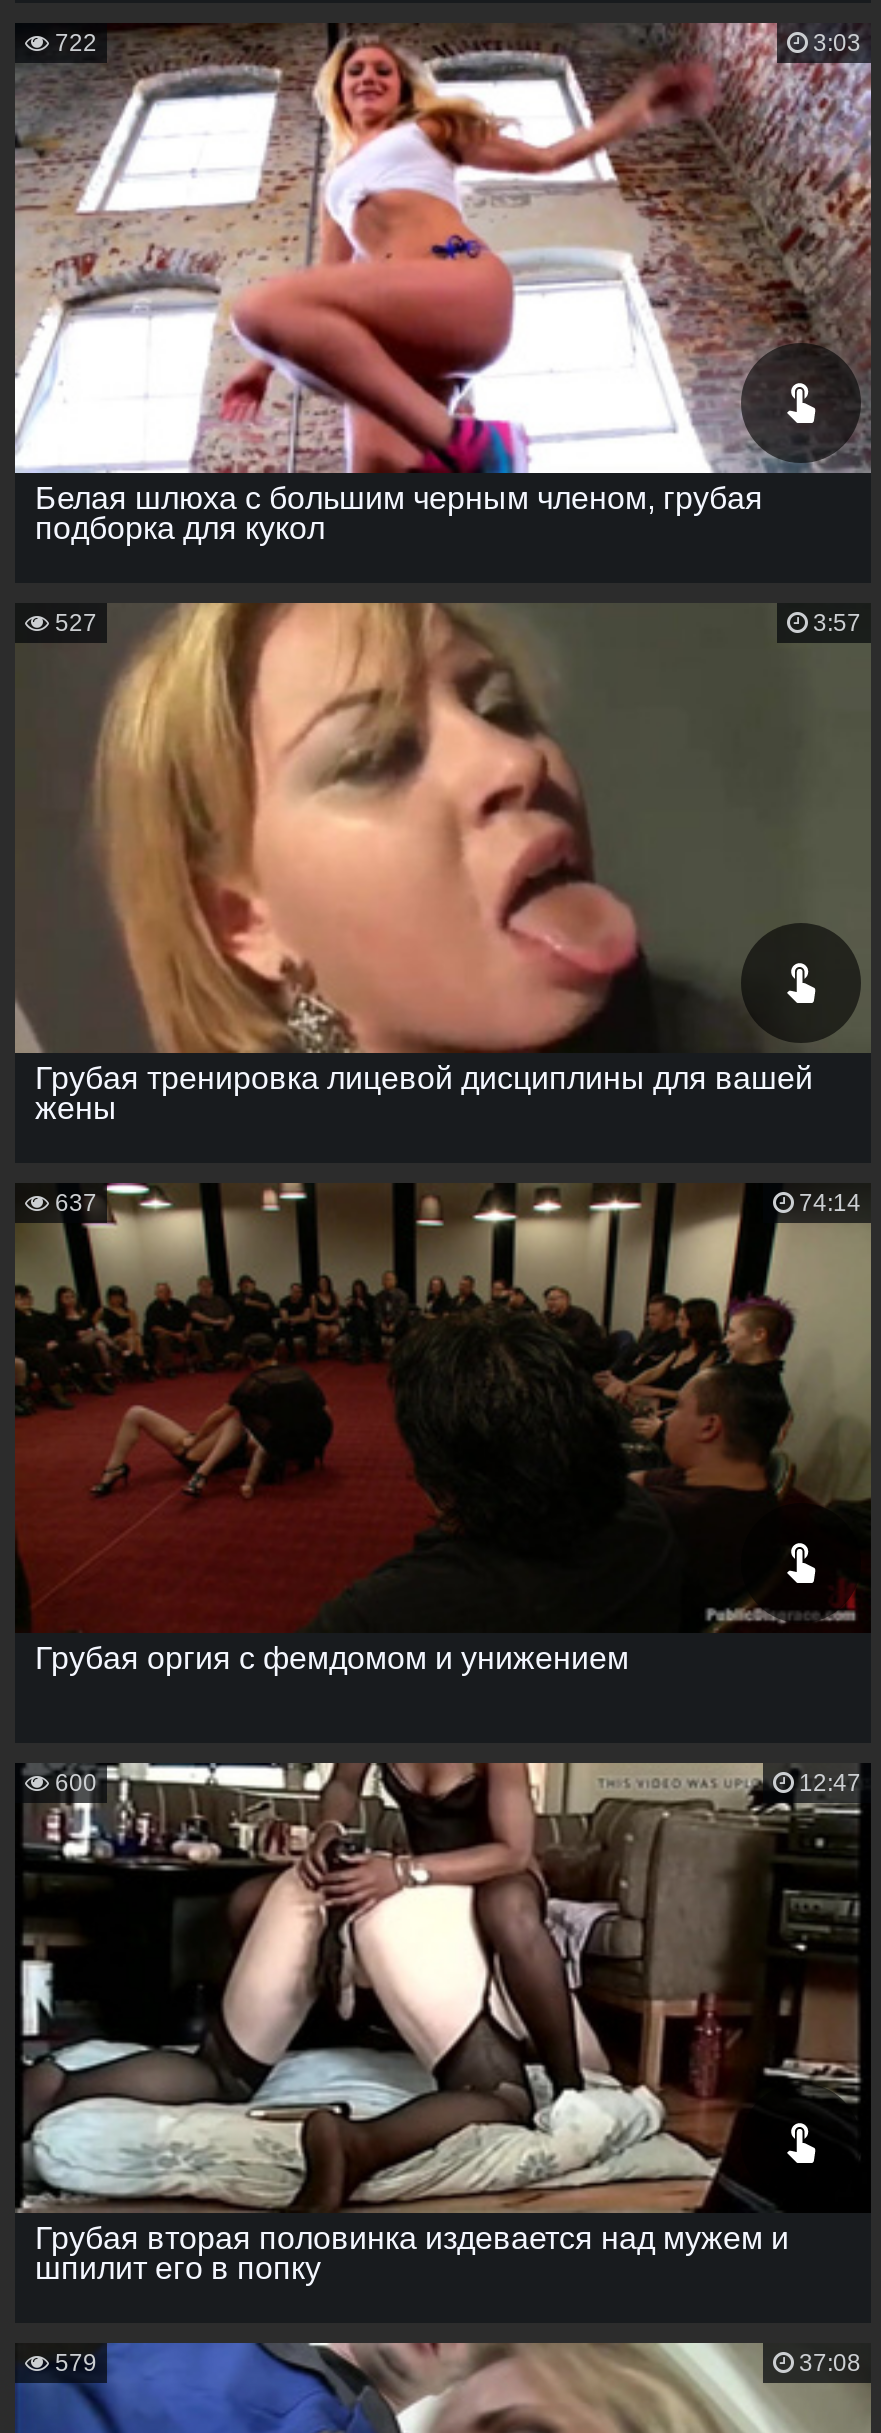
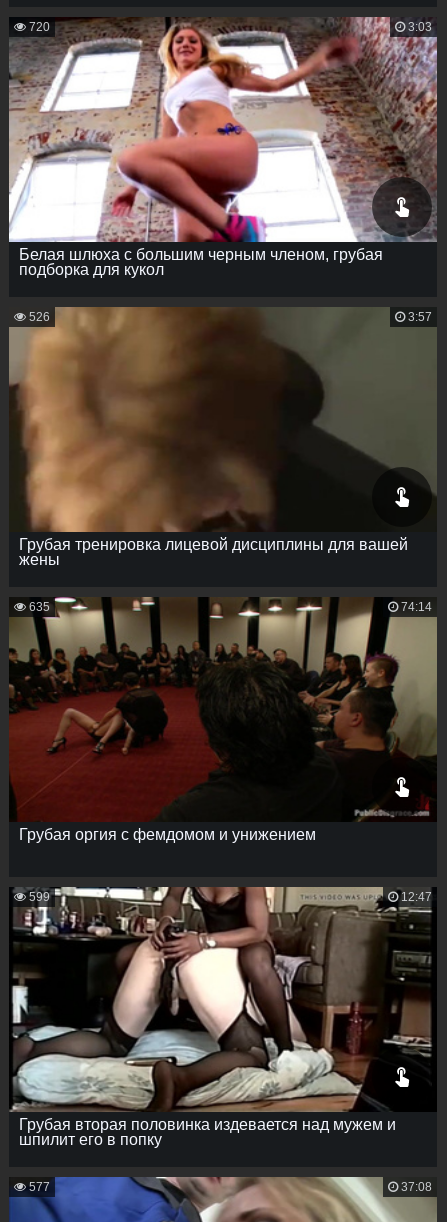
- 722
+ 720

- [image]
- 527
+ [image]
+ 526

- 637
+ 635

- 600
+ 599

- 579
+ 577
